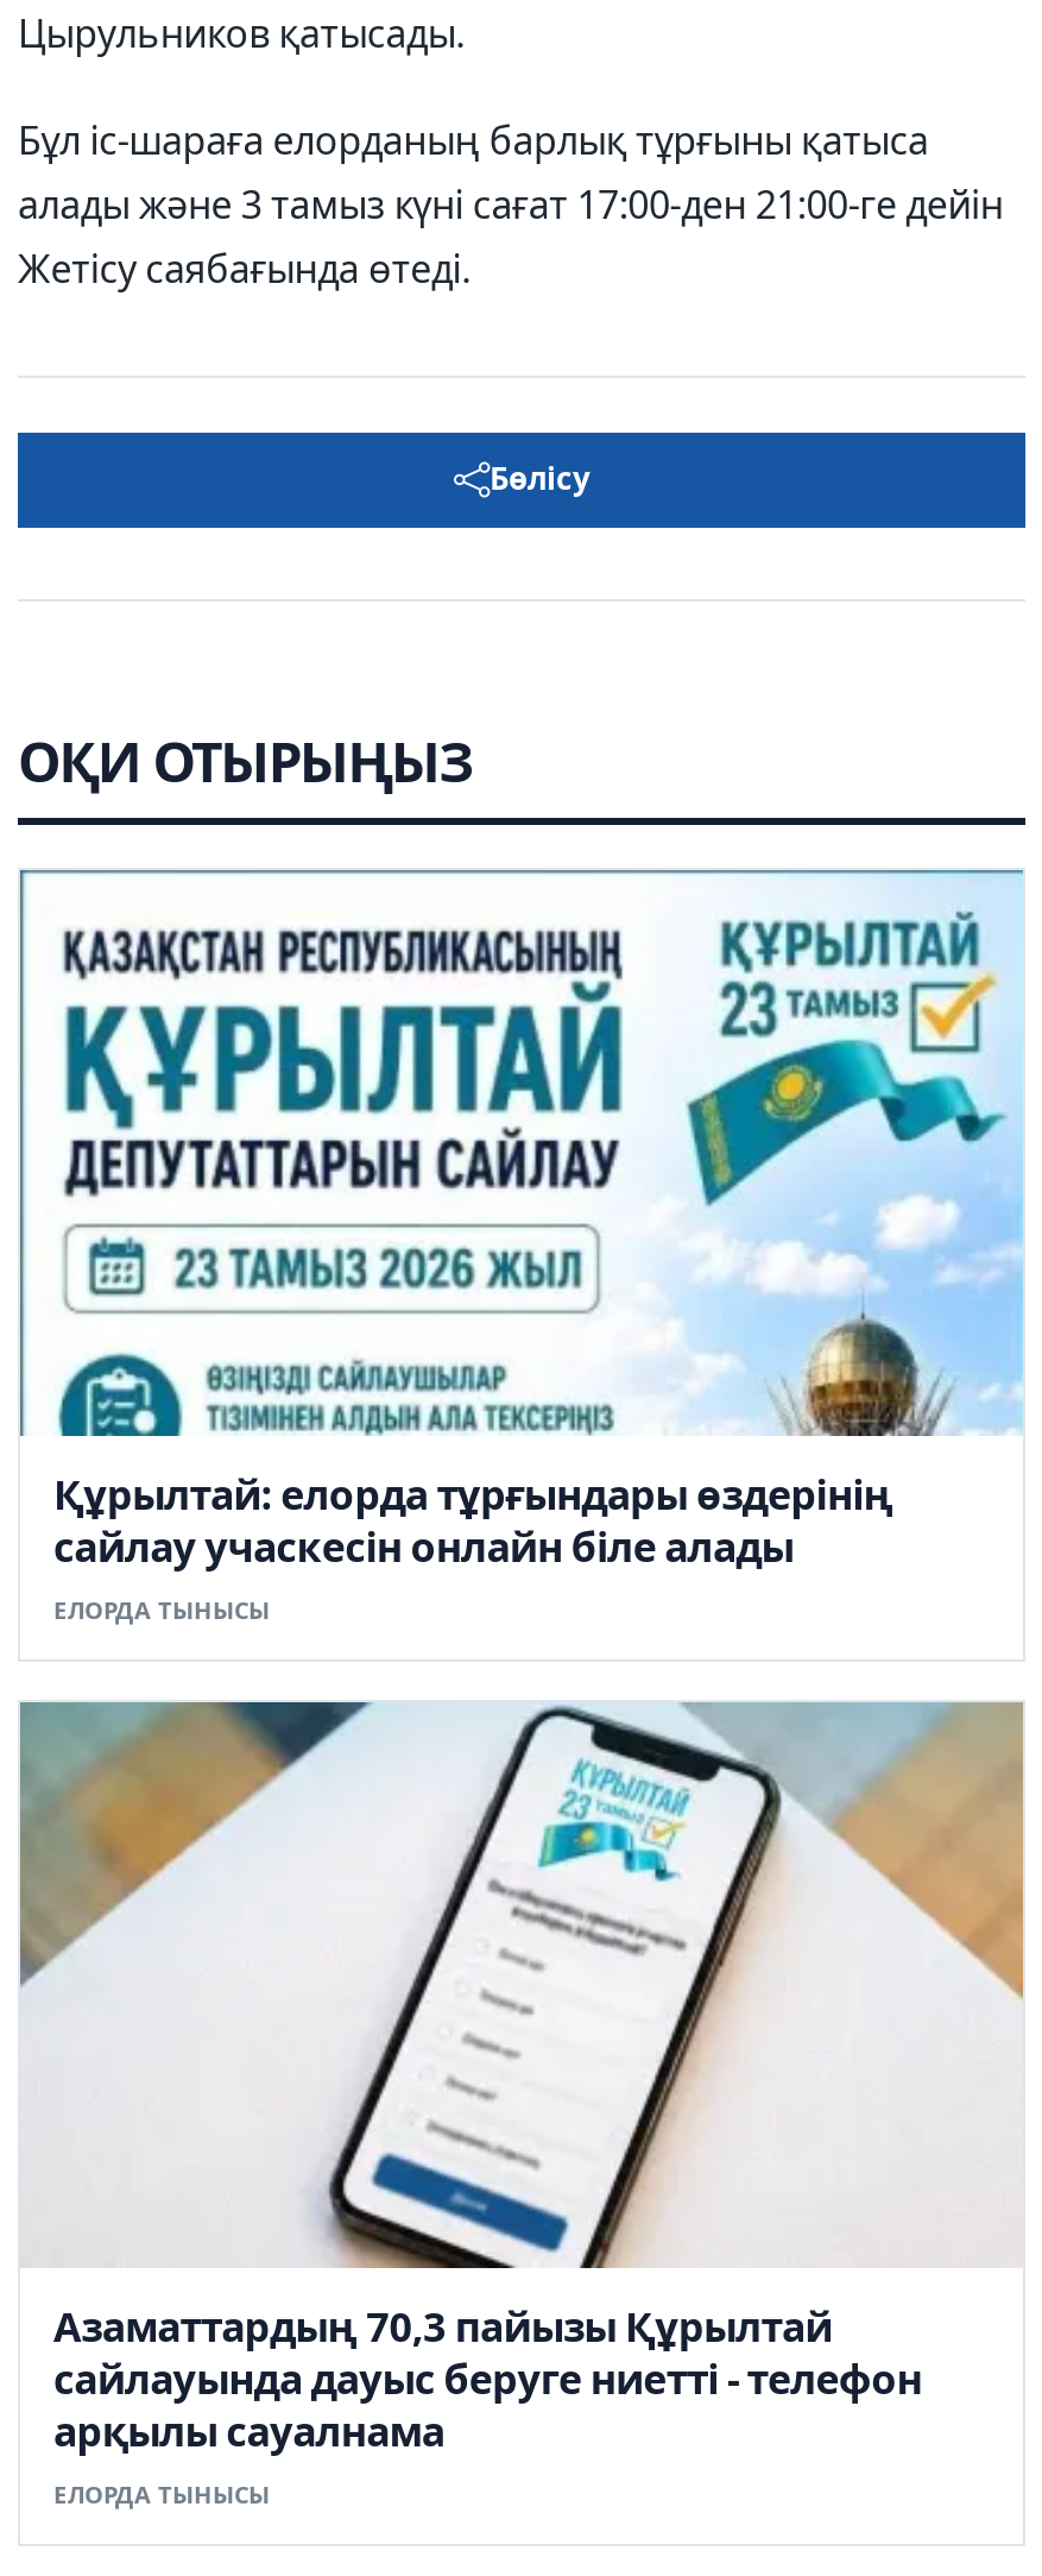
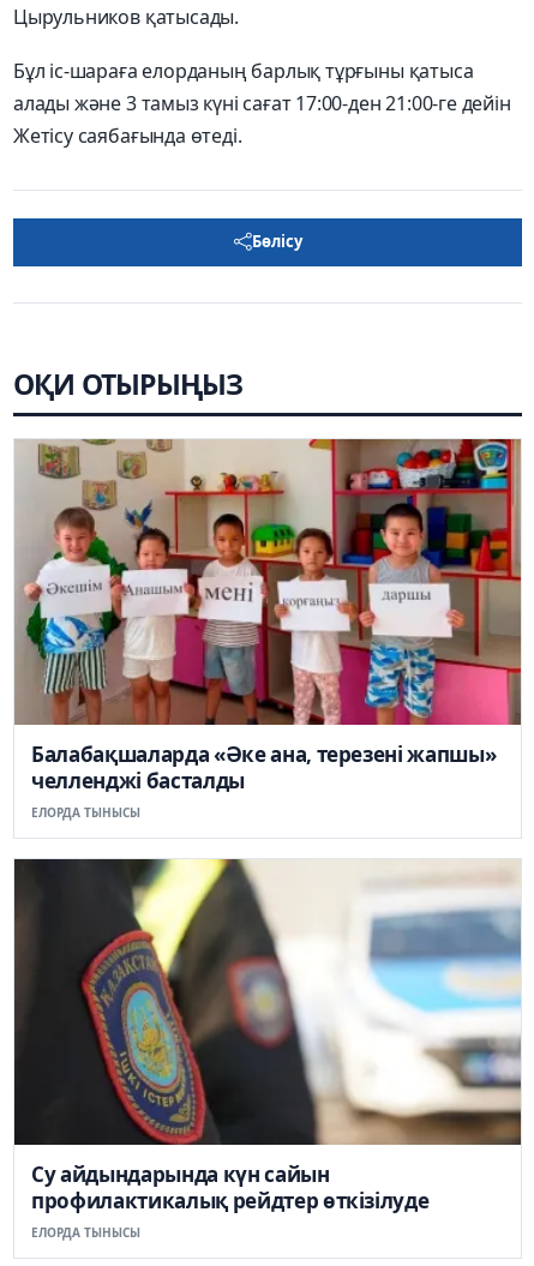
- [image]
- Құрылтай: елорда тұрғындары өздерінің
- сайлау учаскесін онлайн біле алады
+ [image]
+ Балабақшаларда «Әке ана, терезені жапшы»
+ челленджі басталды

- [image]
- Азаматтардың 70,3 пайызы Құрылтай
- сайлауында дауыс беруге ниетті - телефон
- арқылы сауалнама
+ [image]
+ Су айдындарында күн сайын
+ профилактикалық рейдтер өткізілуде
